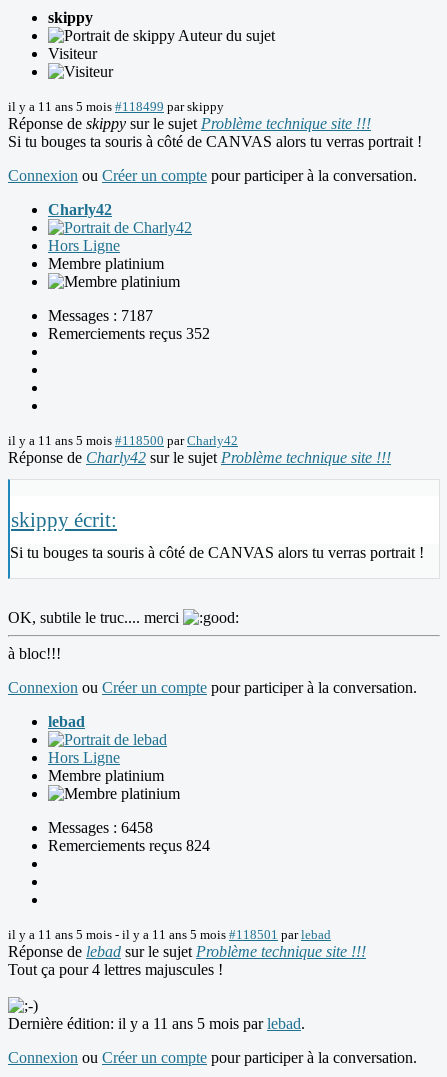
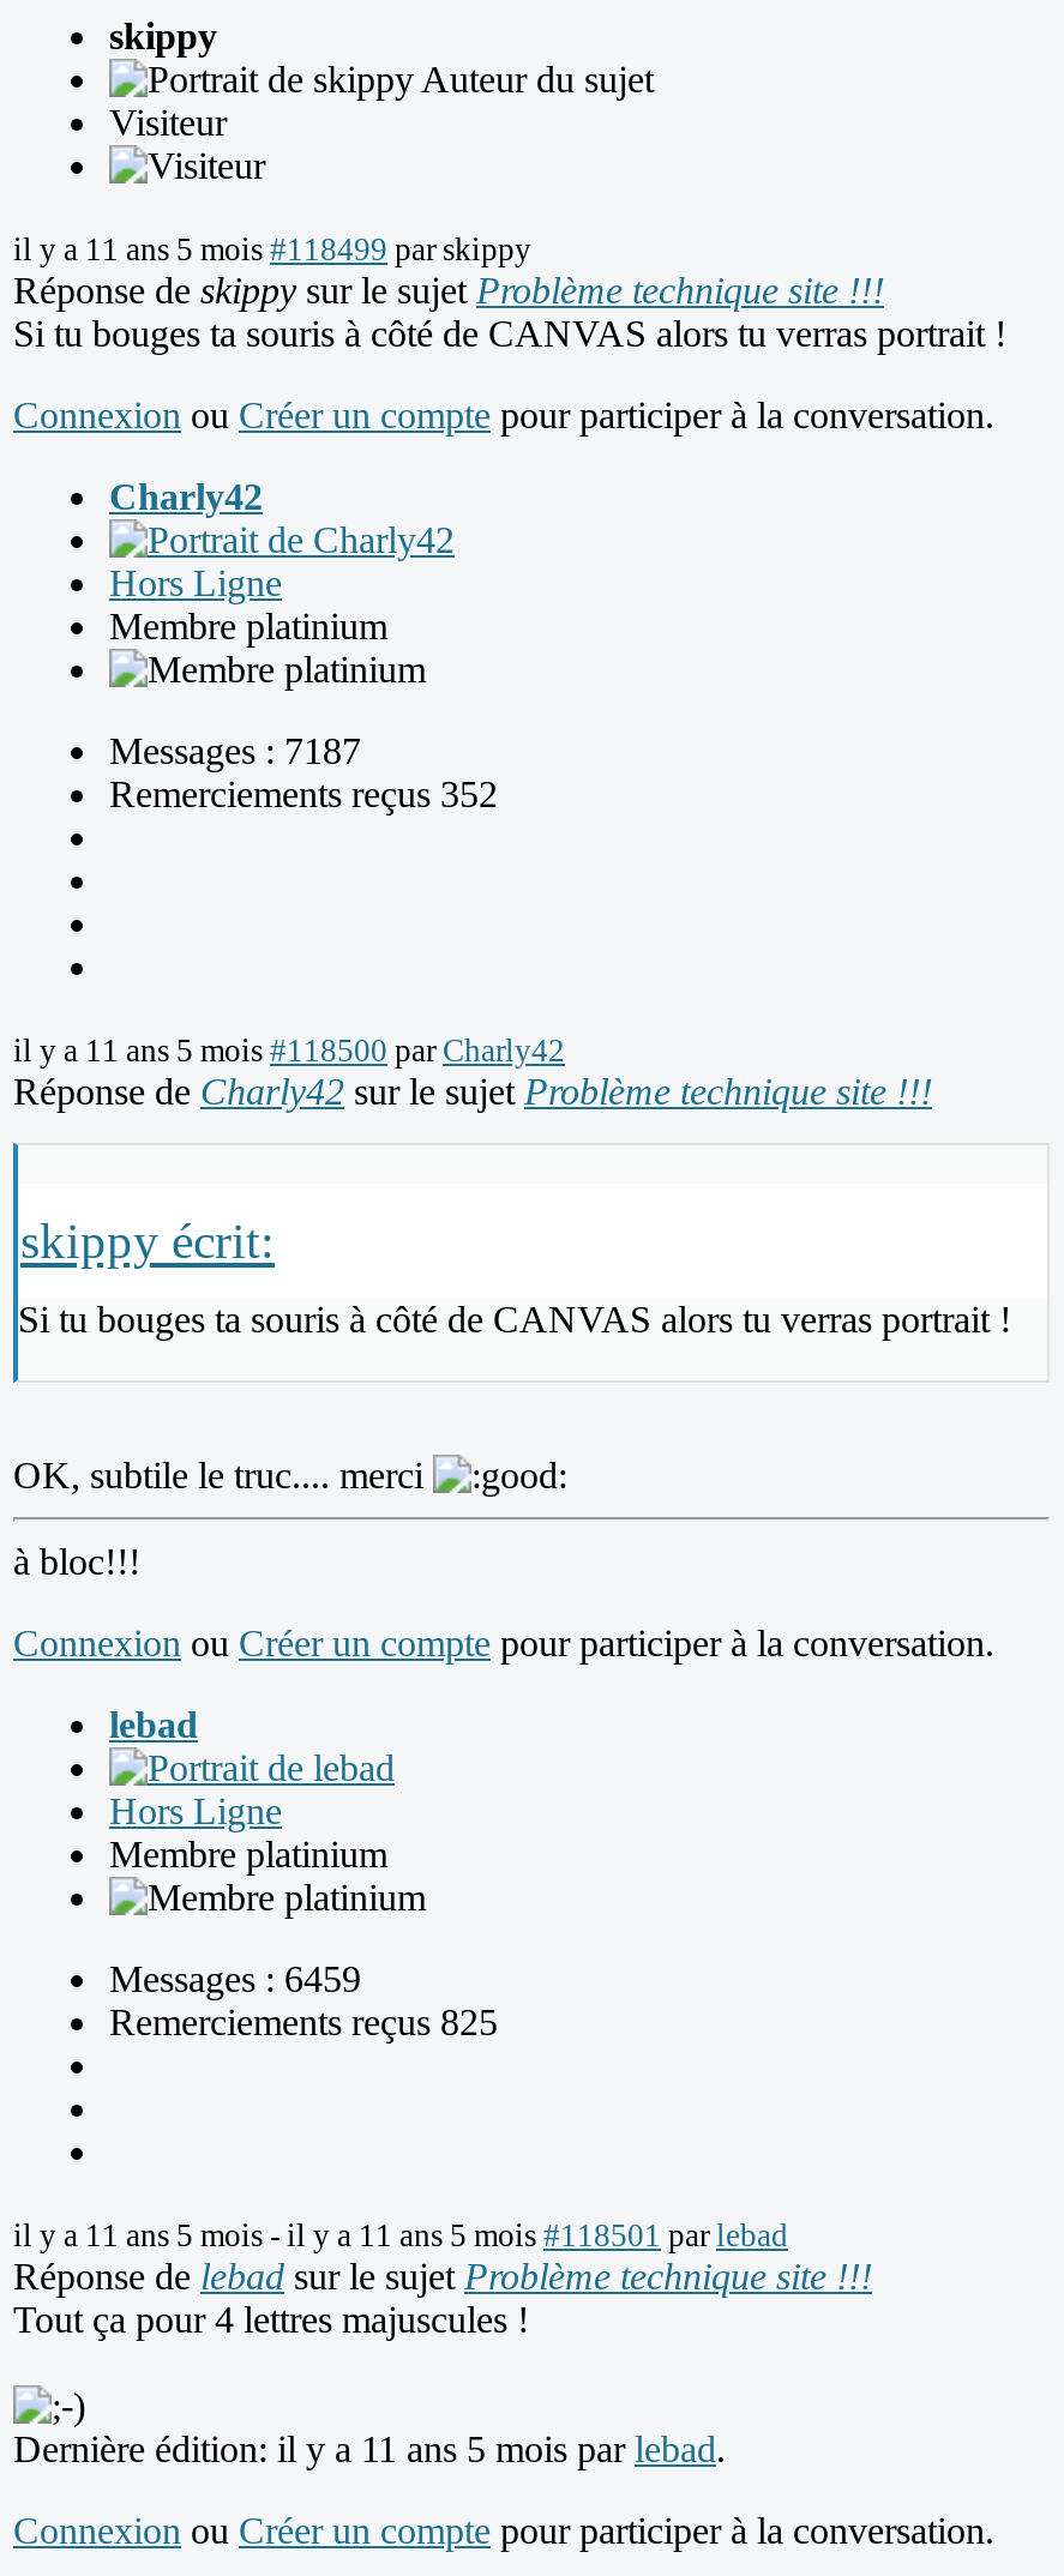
- Messages : 6458
+ Messages : 6459

- Remerciements reçus 824
+ Remerciements reçus 825
